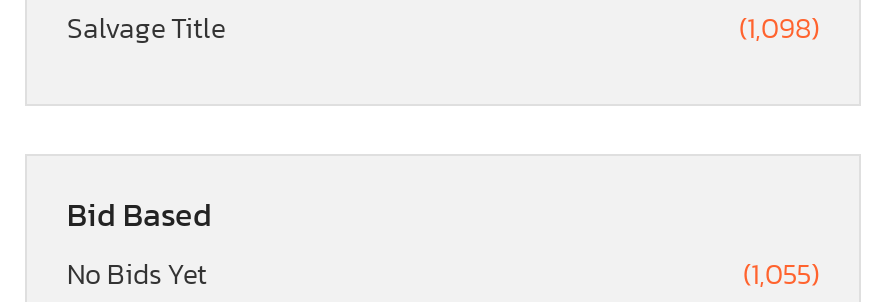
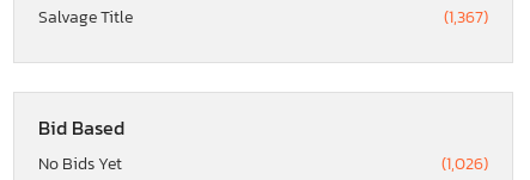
- (1,098)
+ (1,367)

- (1,055)
+ (1,026)
